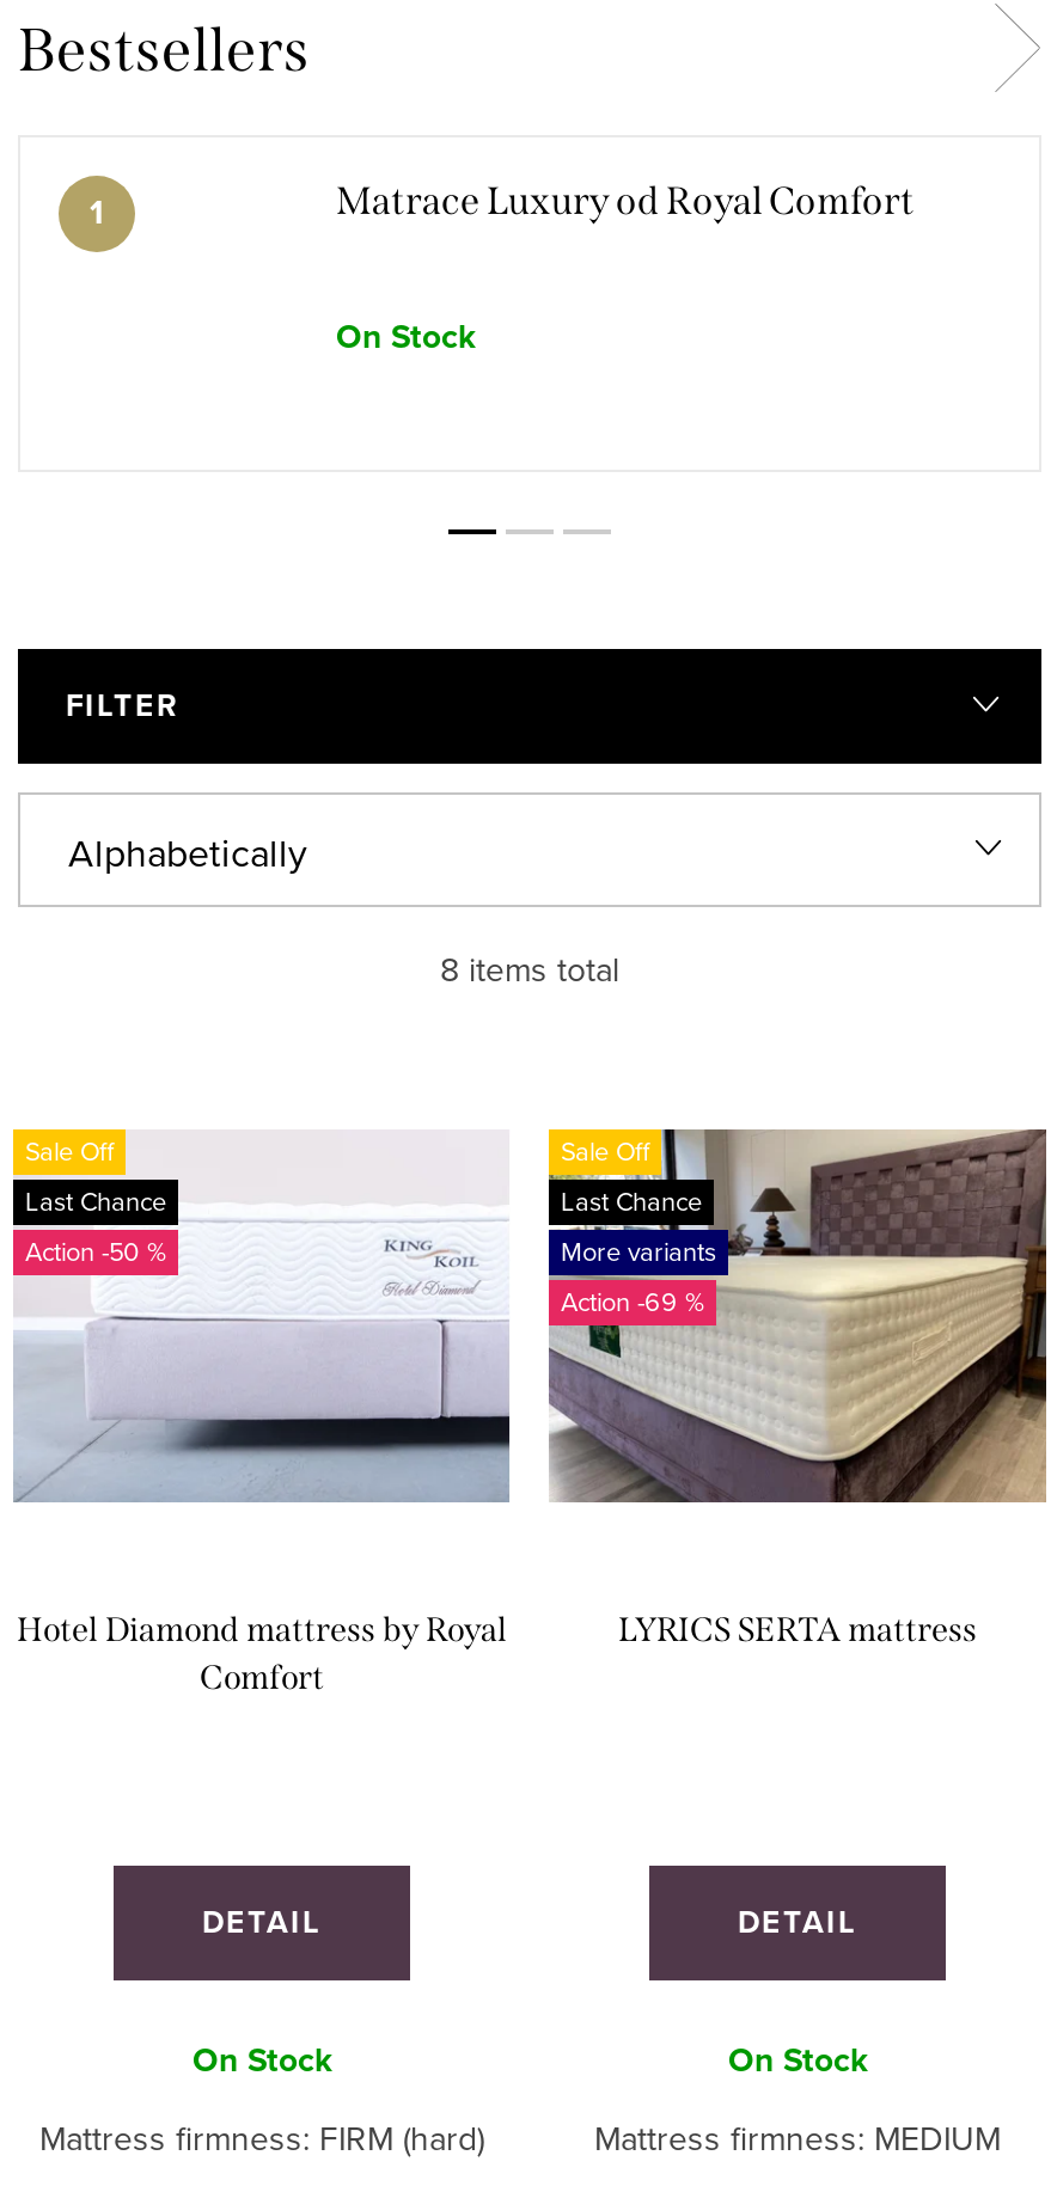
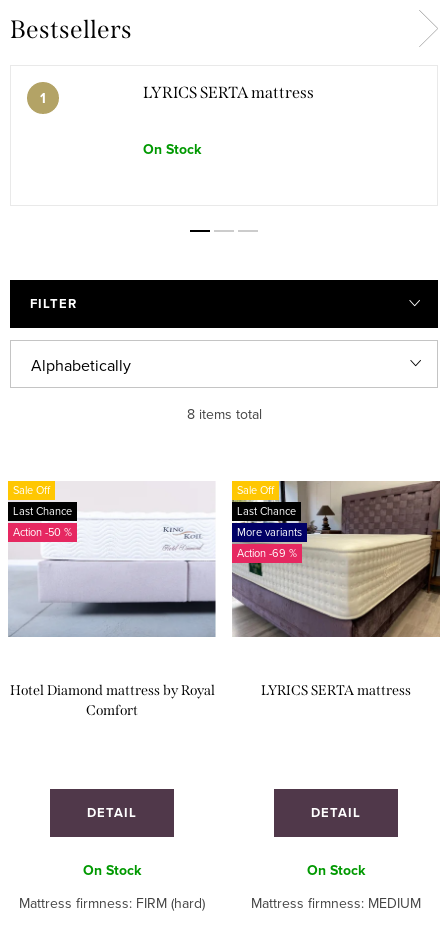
- Matrace Luxury od Royal Comfort
+ LYRICS SERTA mattress
